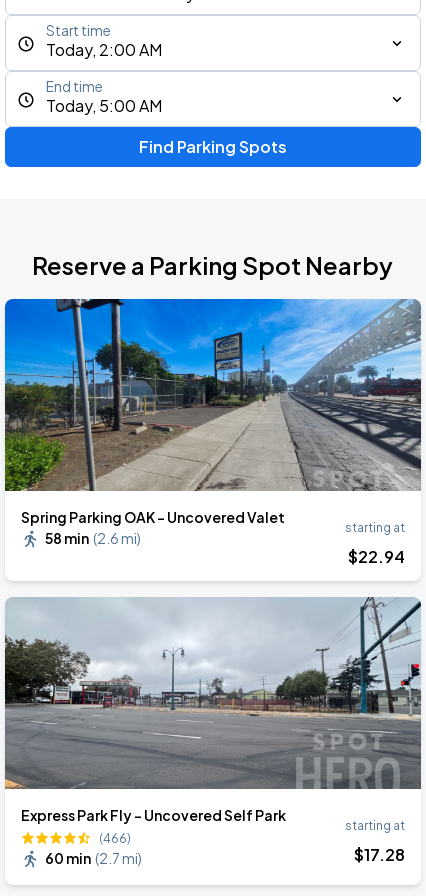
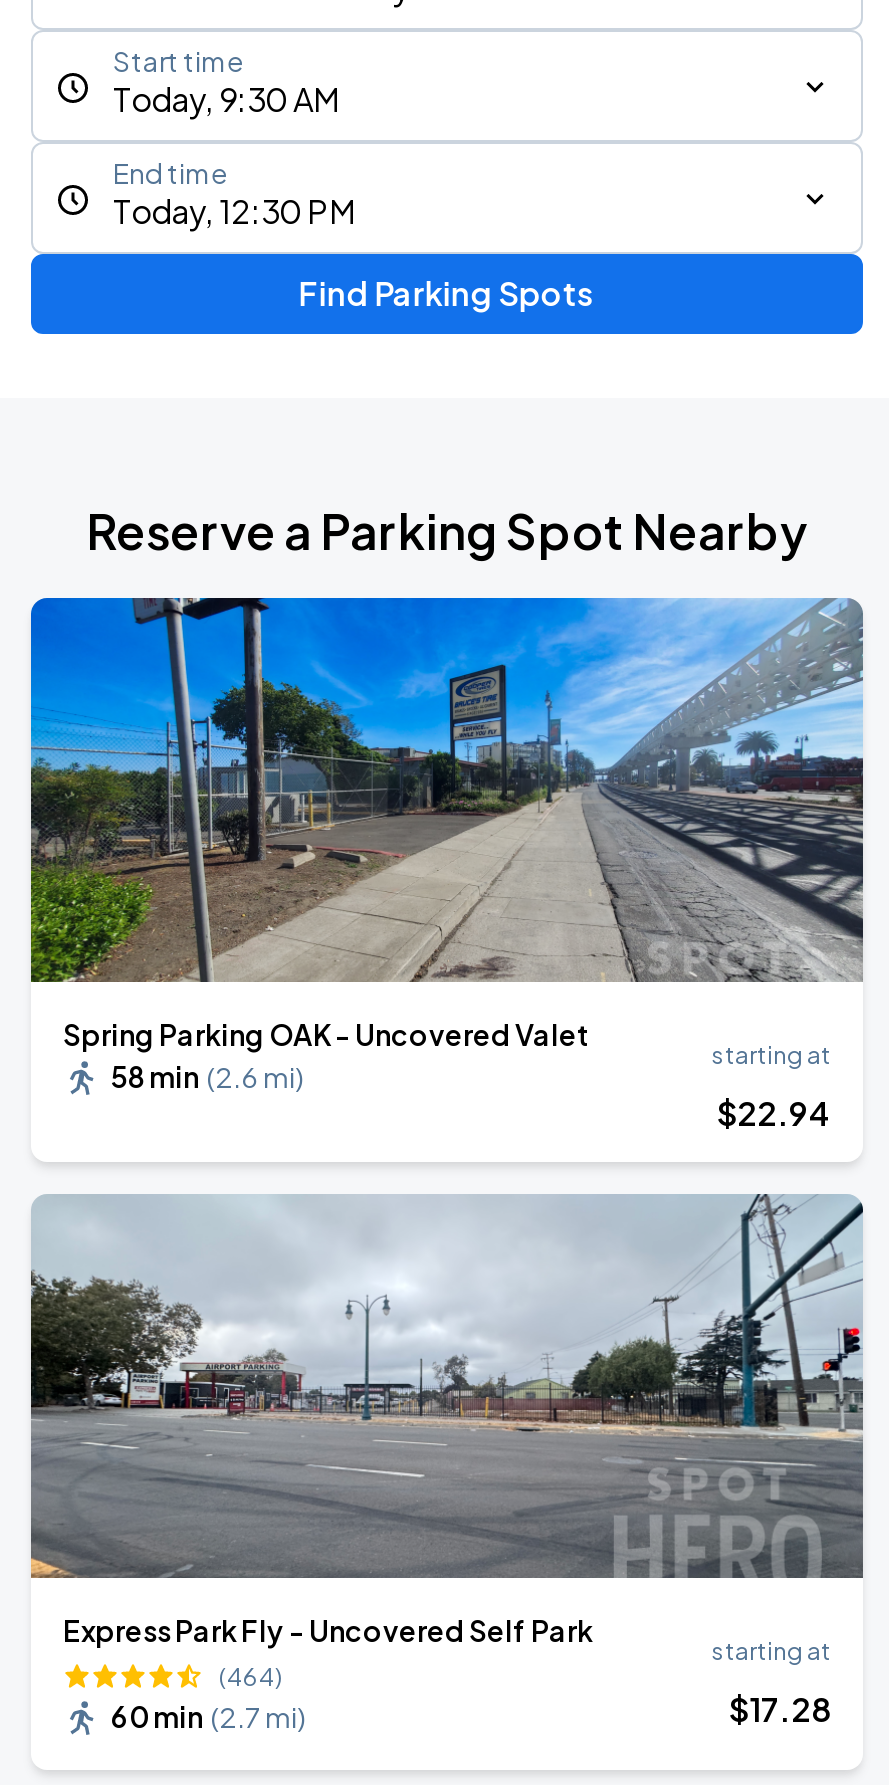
- Today, 2:00 AM
+ Today, 9:30 AM

- Today, 5:00 AM
+ Today, 12:30 PM

- (466)
+ (464)
